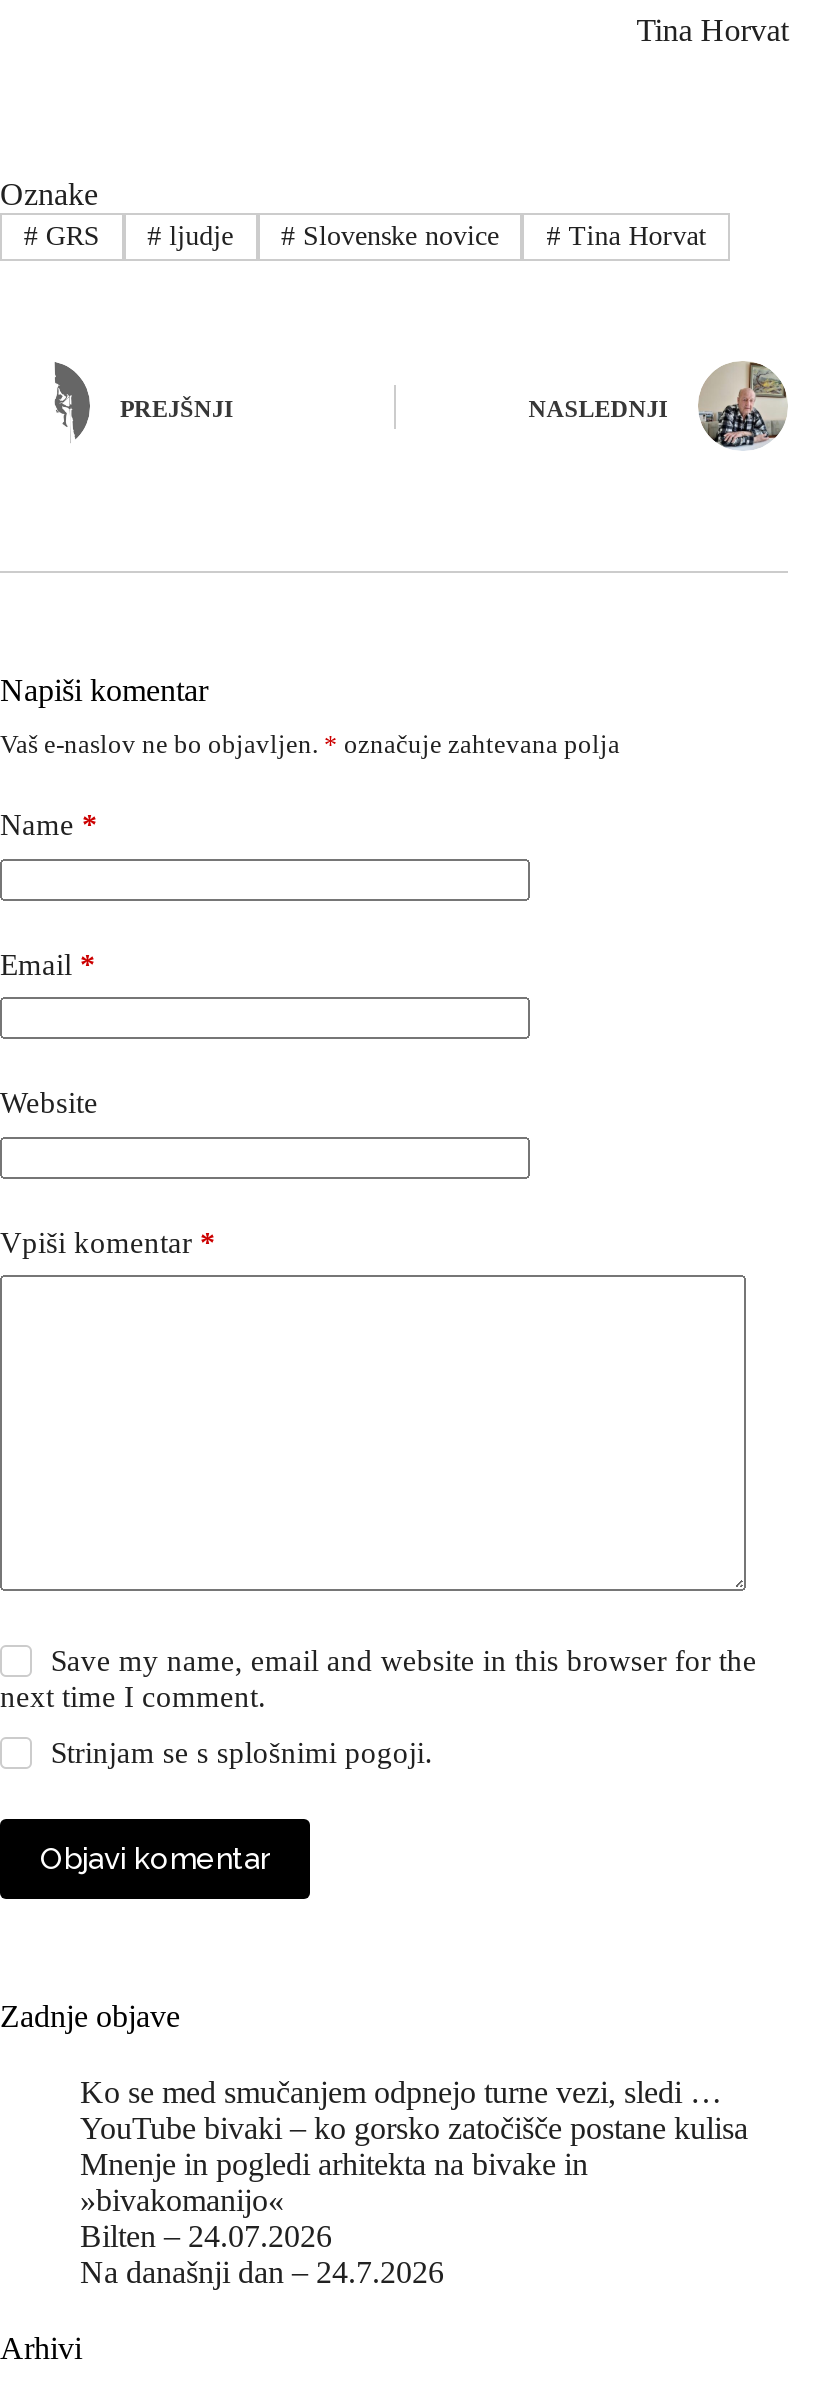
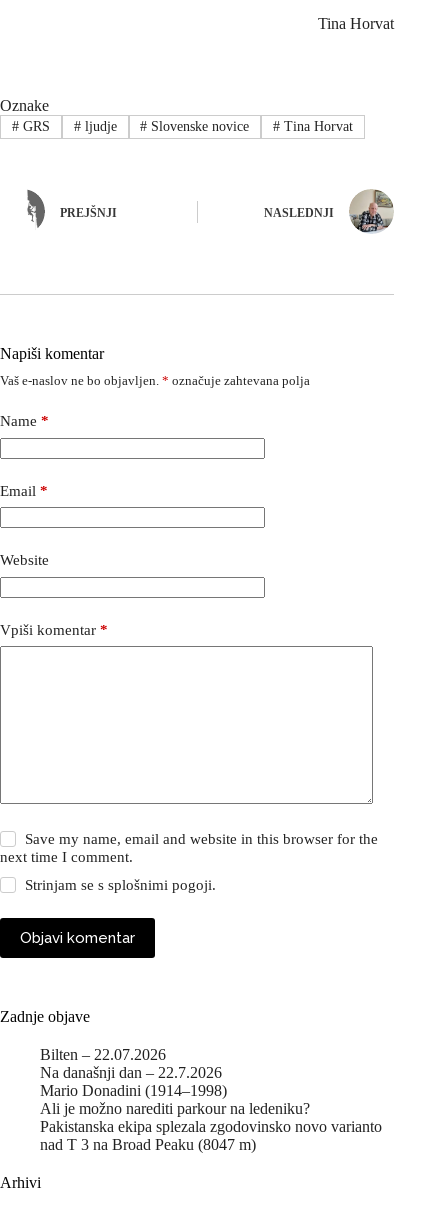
- Ko se med smučanjem odpnejo turne vezi, sledi …
- YouTube bivaki – ko gorsko zatočišče postane kulisa
- Mnenje in pogledi arhitekta na bivake in
- »bivakomanijo«
- Bilten – 24.07.2026
- Na današnji dan – 24.7.2026
+ Bilten – 22.07.2026
+ Na današnji dan – 22.7.2026
+ Mario Donadini (1914–1998)
+ Ali je možno narediti parkour na ledeniku?
+ Pakistanska ekipa splezala zgodovinsko novo varianto
+ nad T 3 na Broad Peaku (8047 m)
